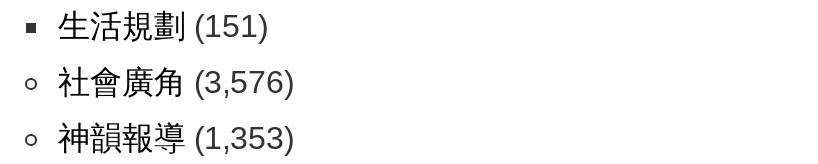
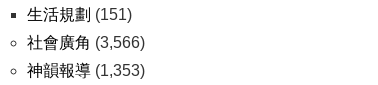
- 社會廣角(3,576)
+ 社會廣角(3,566)
